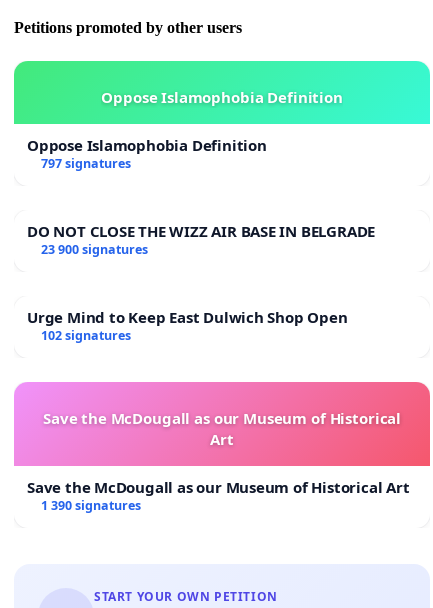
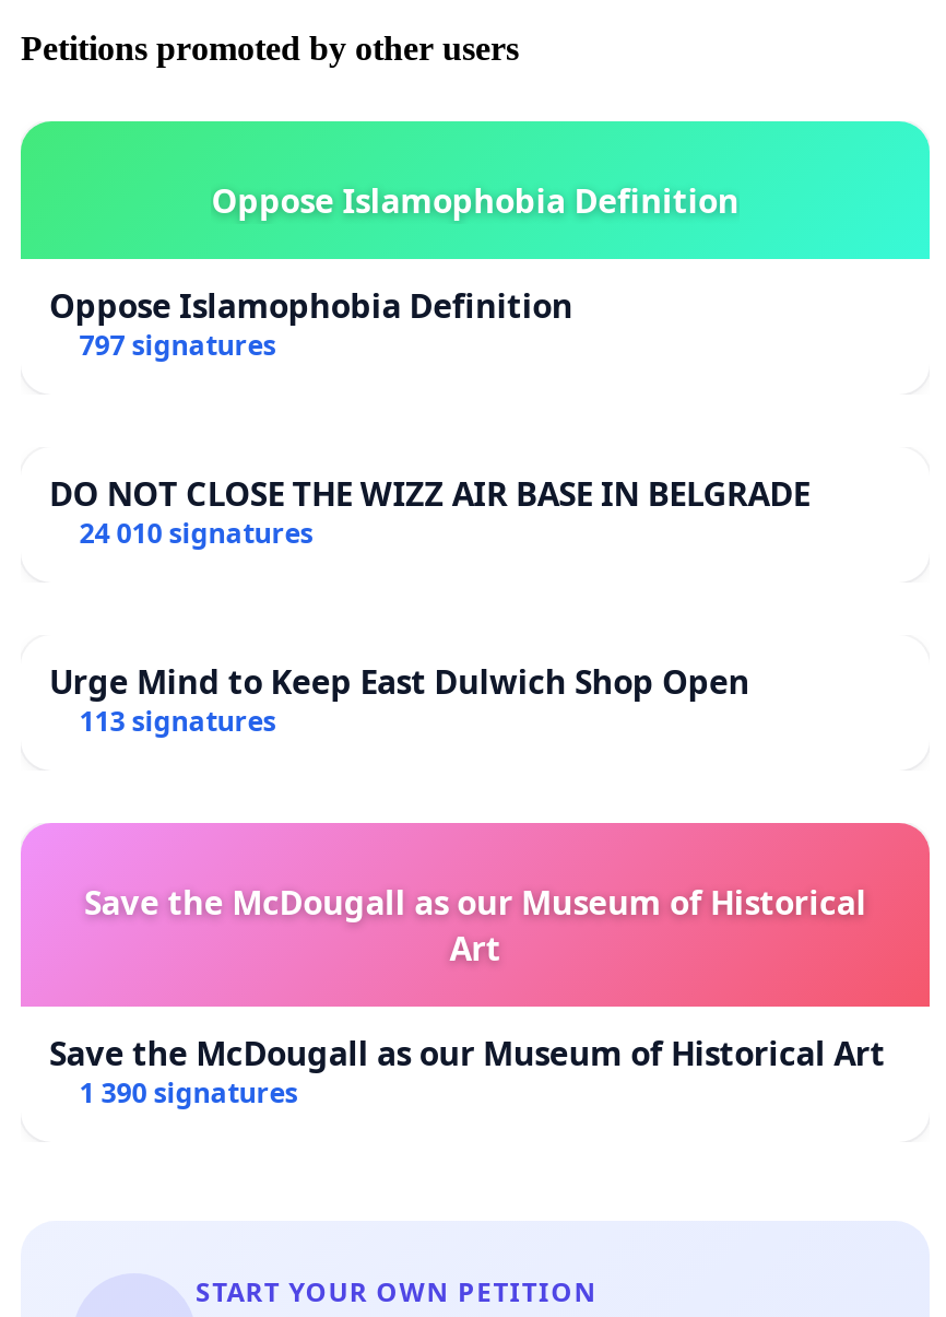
- 23 900 signatures
+ 24 010 signatures

- 102 signatures
+ 113 signatures
